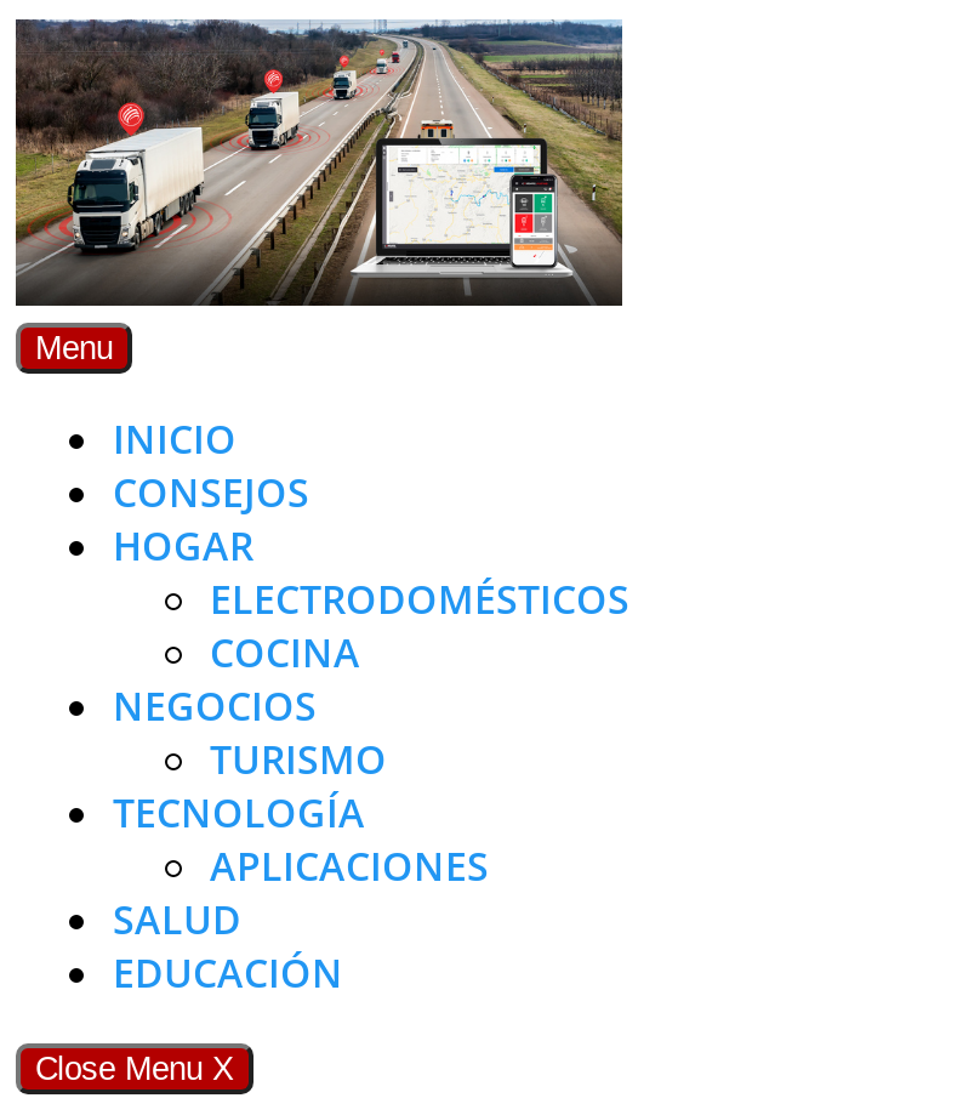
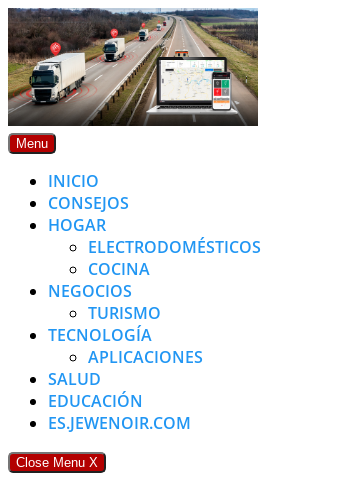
+ ES.JEWENOIR.COM
